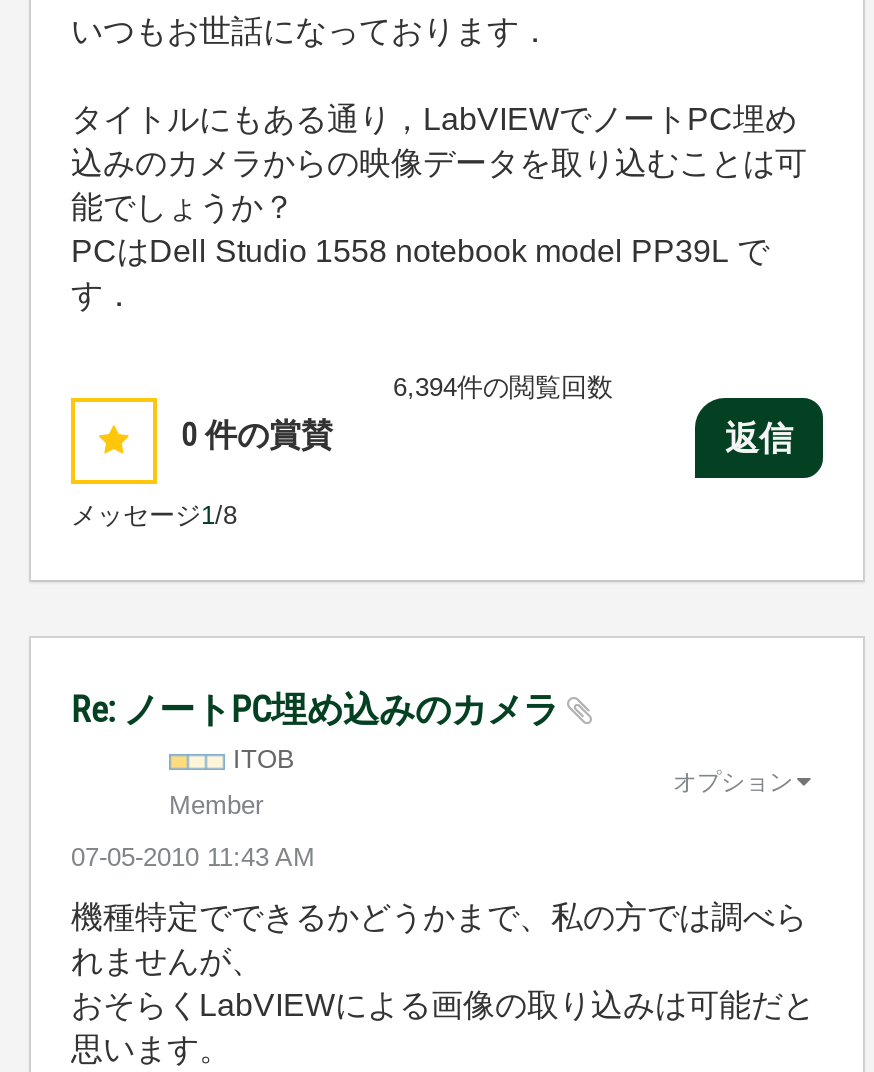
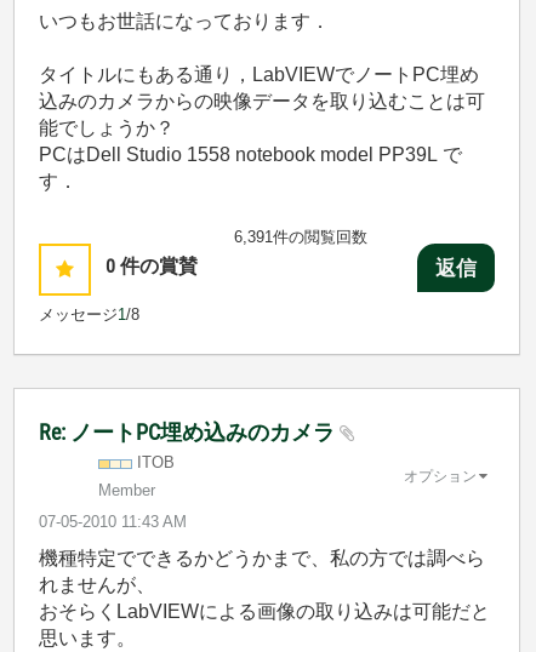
- 6,394件の閲覧回数
+ 6,391件の閲覧回数
